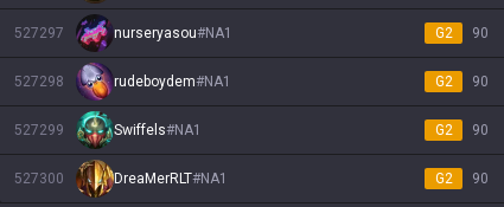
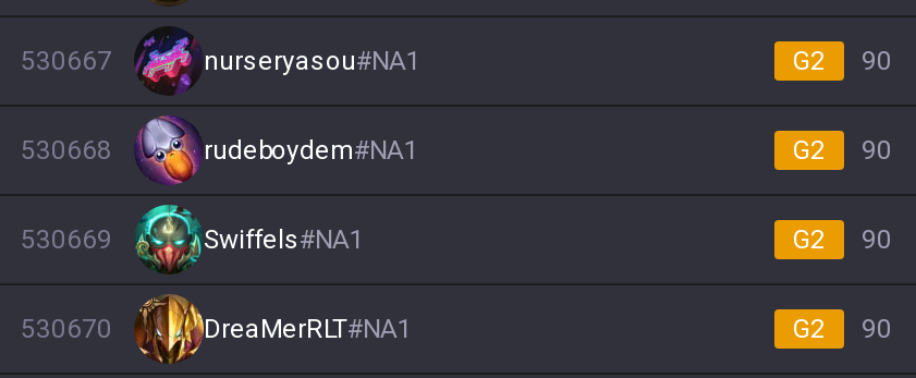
- 527297
+ 530667

- 527298
+ 530668

- 527299
+ 530669

- 527300
+ 530670
